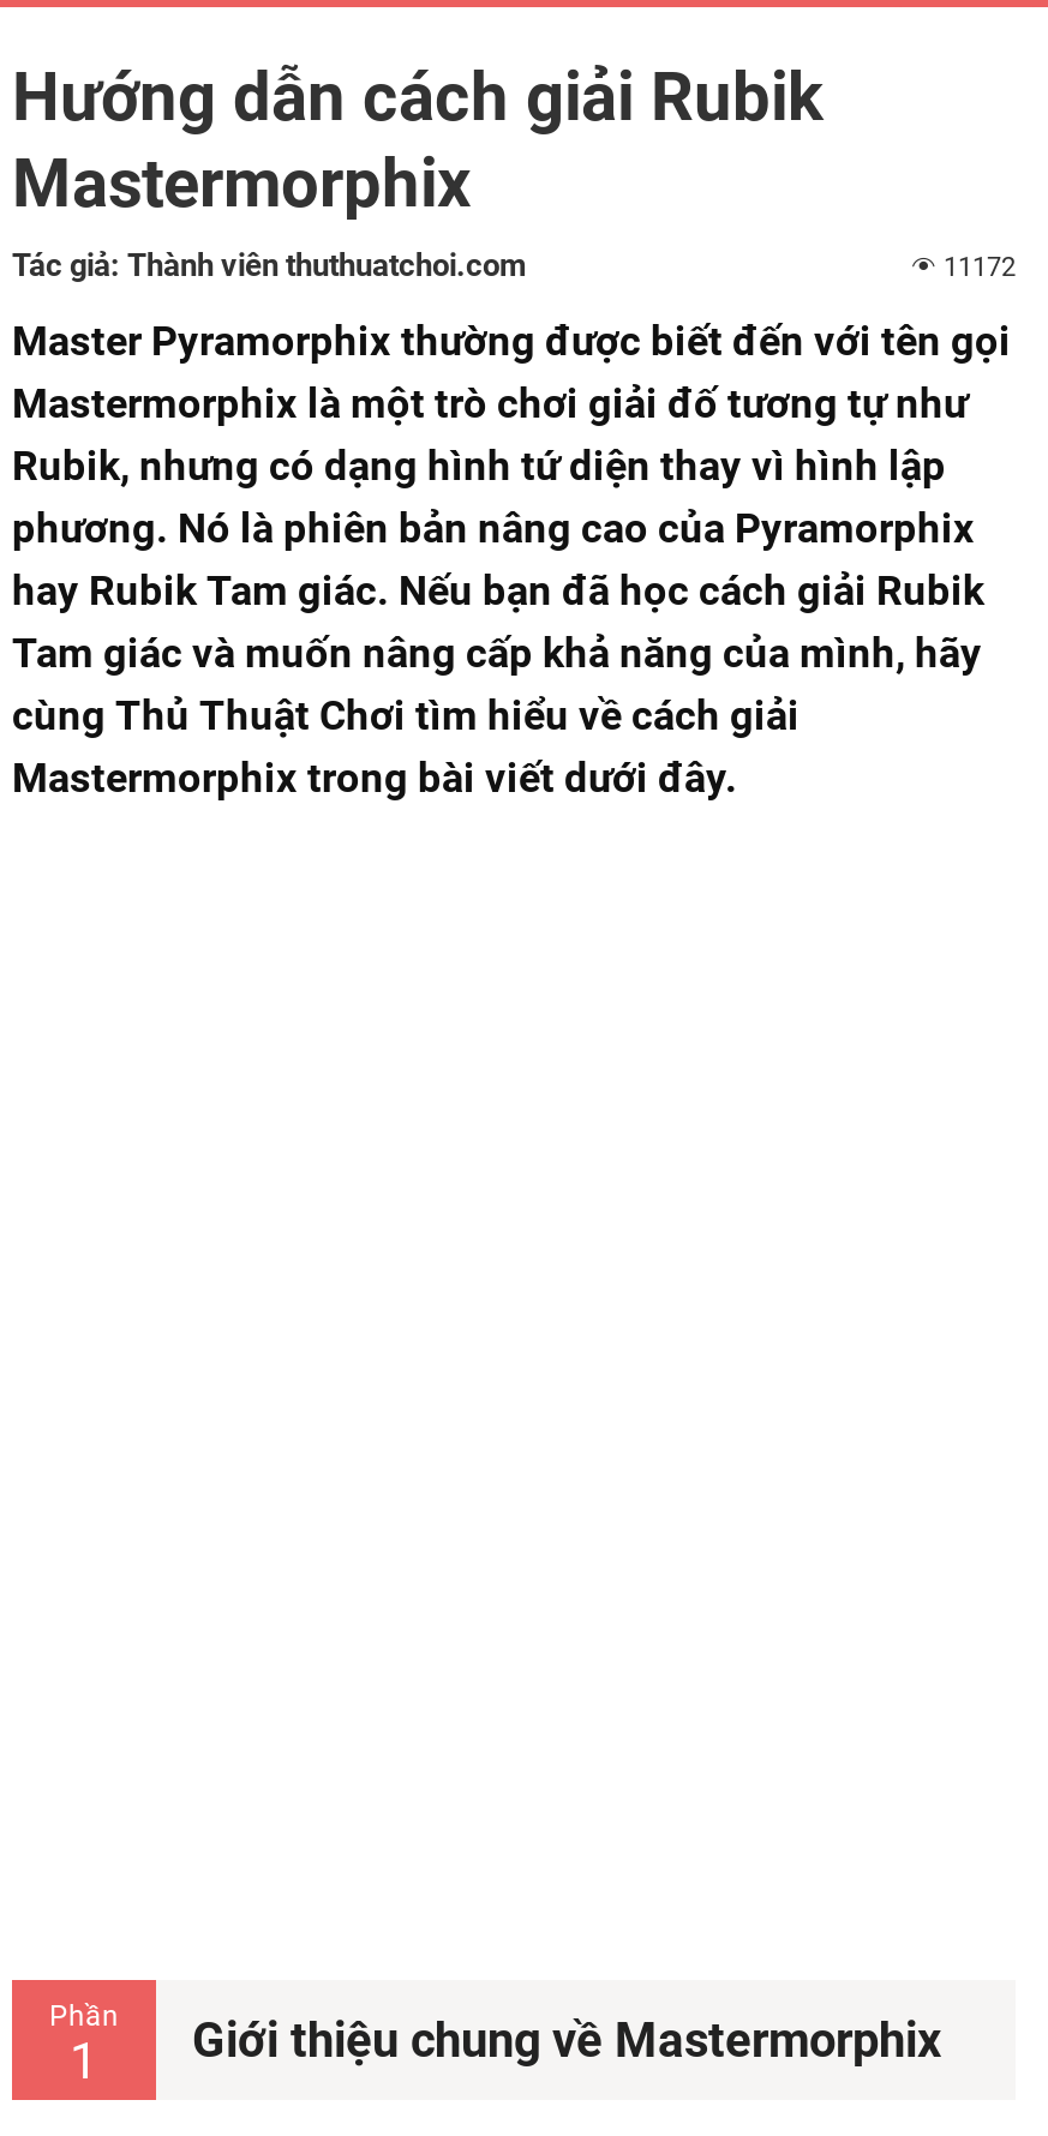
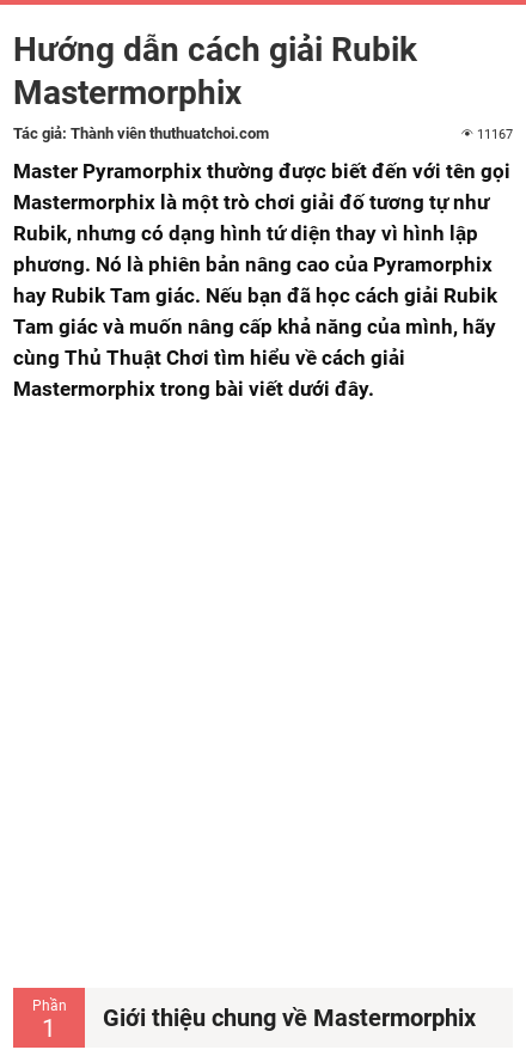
- 11172
+ 11167
